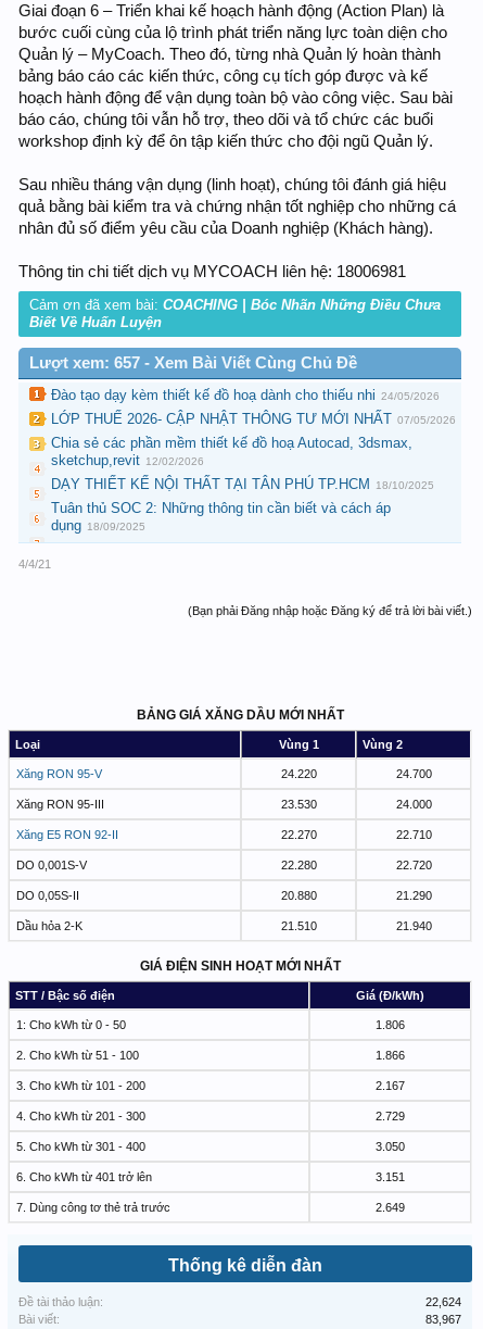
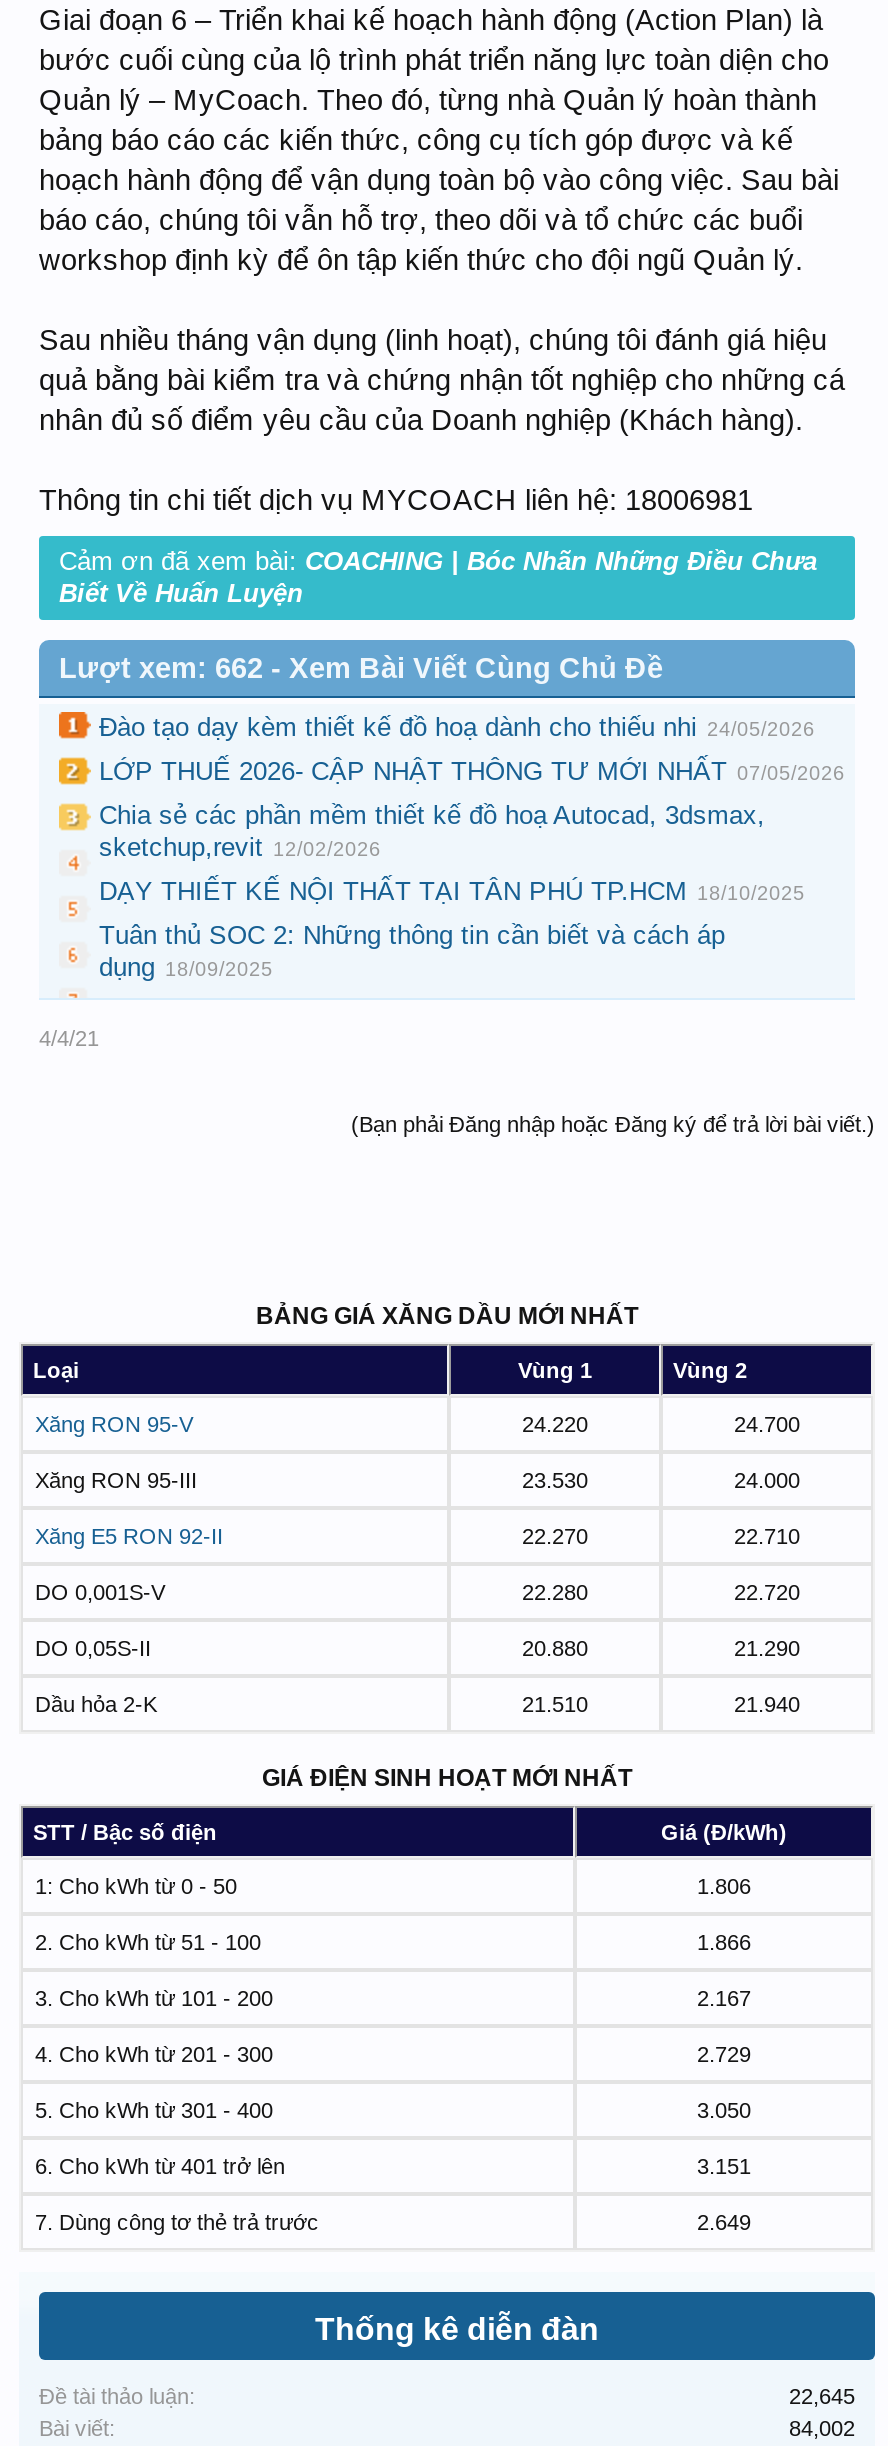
- Lượt xem: 657 - Xem Bài Viết Cùng Chủ Đề
+ Lượt xem: 662 - Xem Bài Viết Cùng Chủ Đề

- 22,624
+ 22,645

- 83,967
+ 84,002
